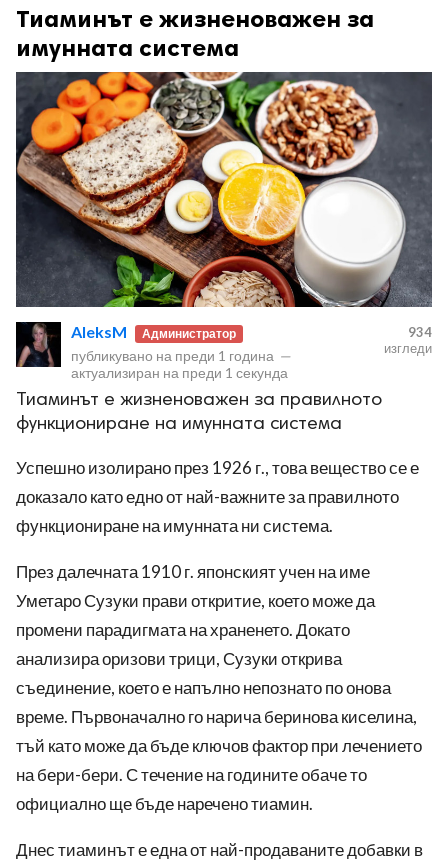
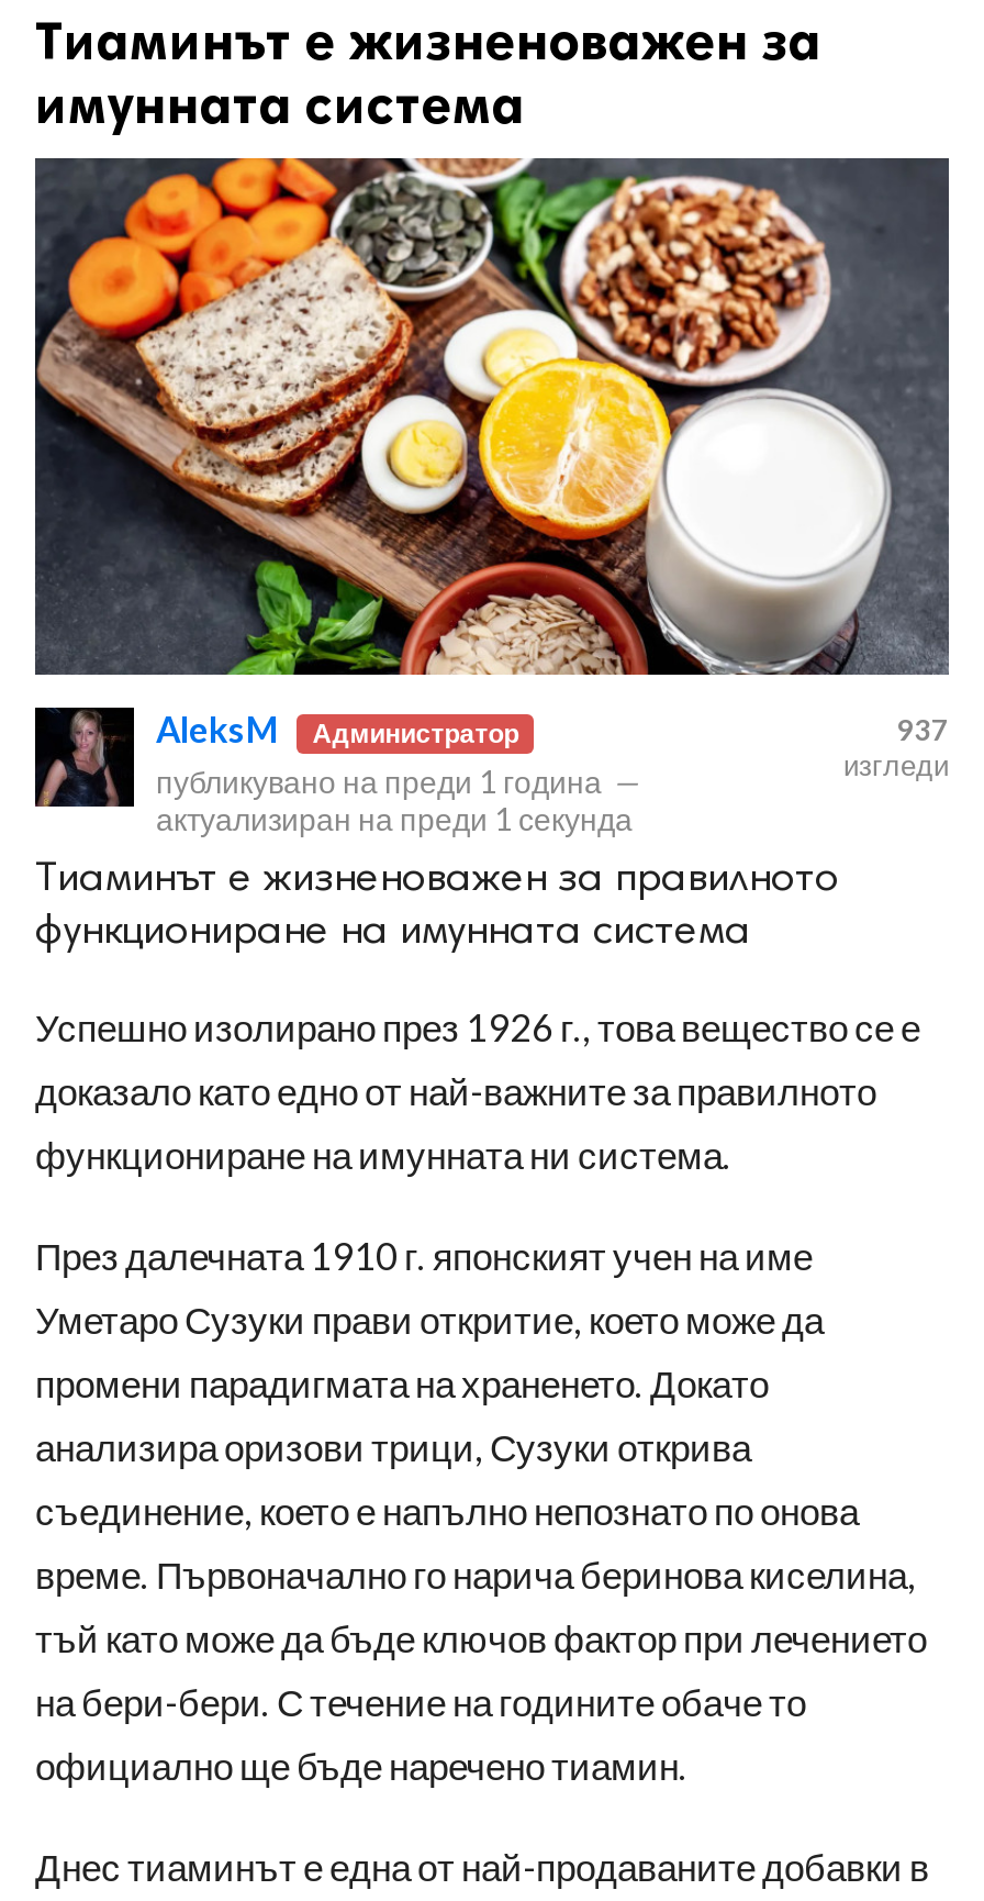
- 934
+ 937
